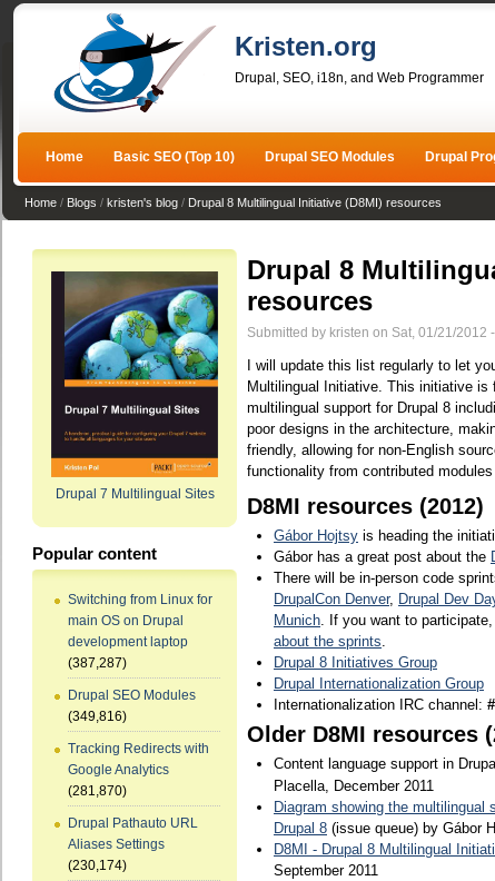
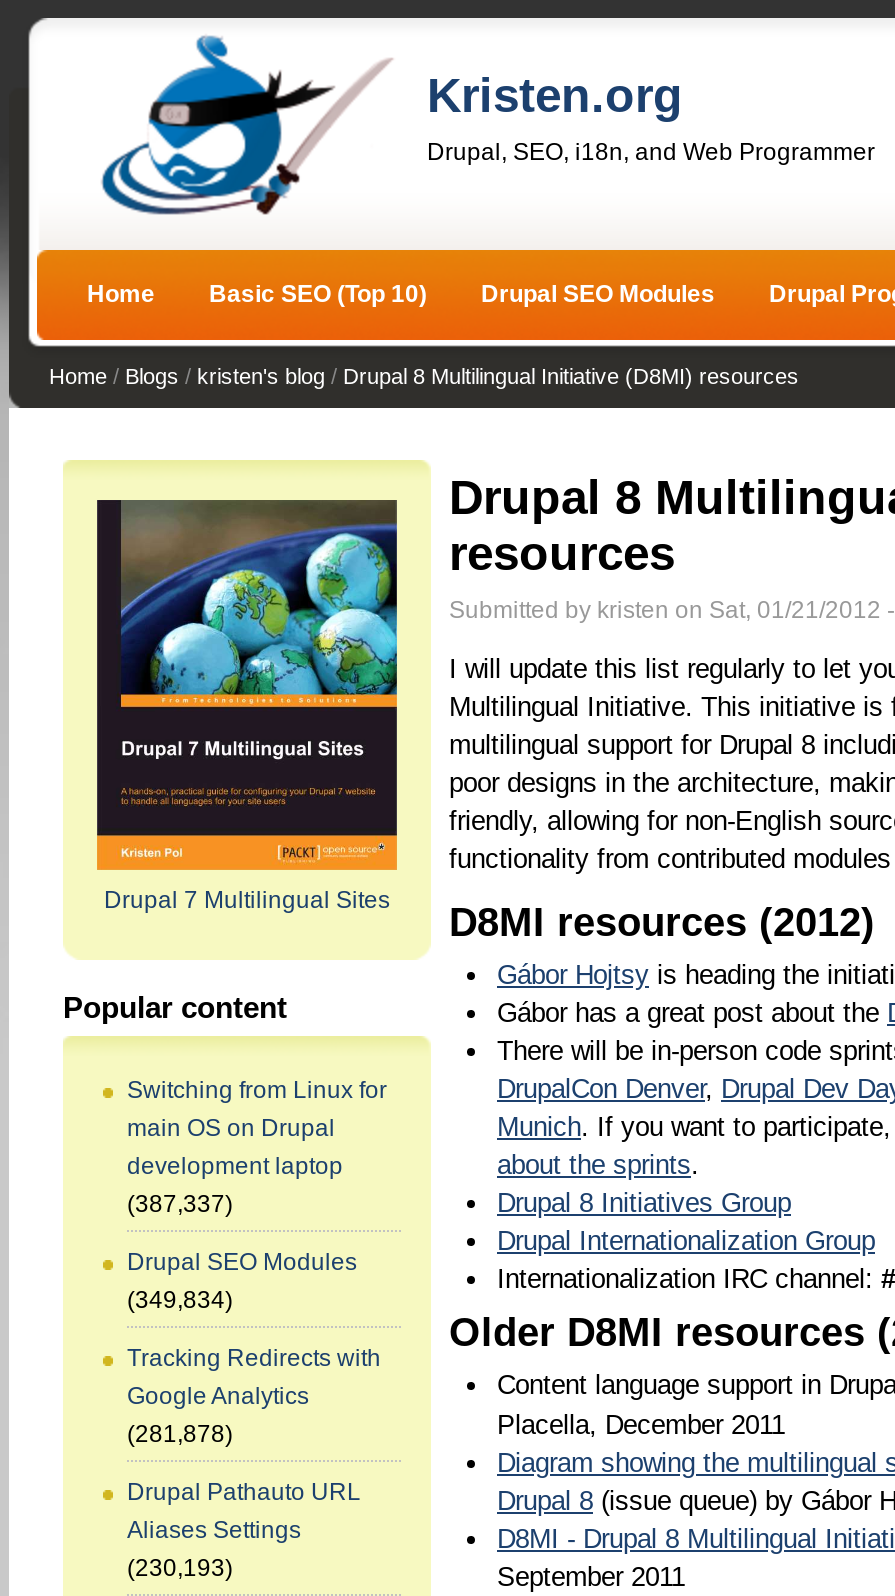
- (387,287)
+ (387,337)

- (349,816)
+ (349,834)

- (281,870)
+ (281,878)

- (230,174)
+ (230,193)
